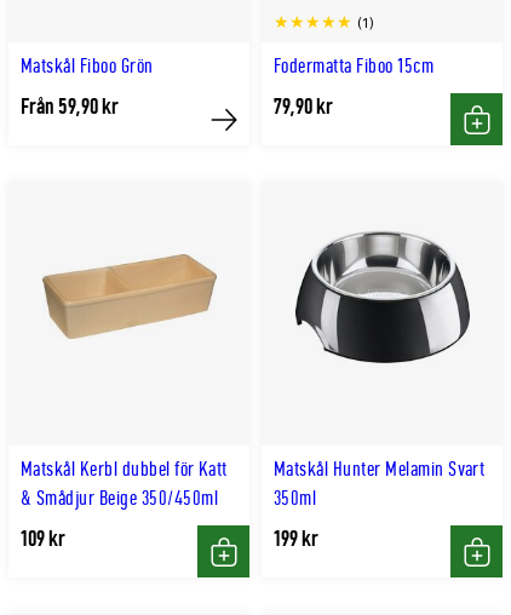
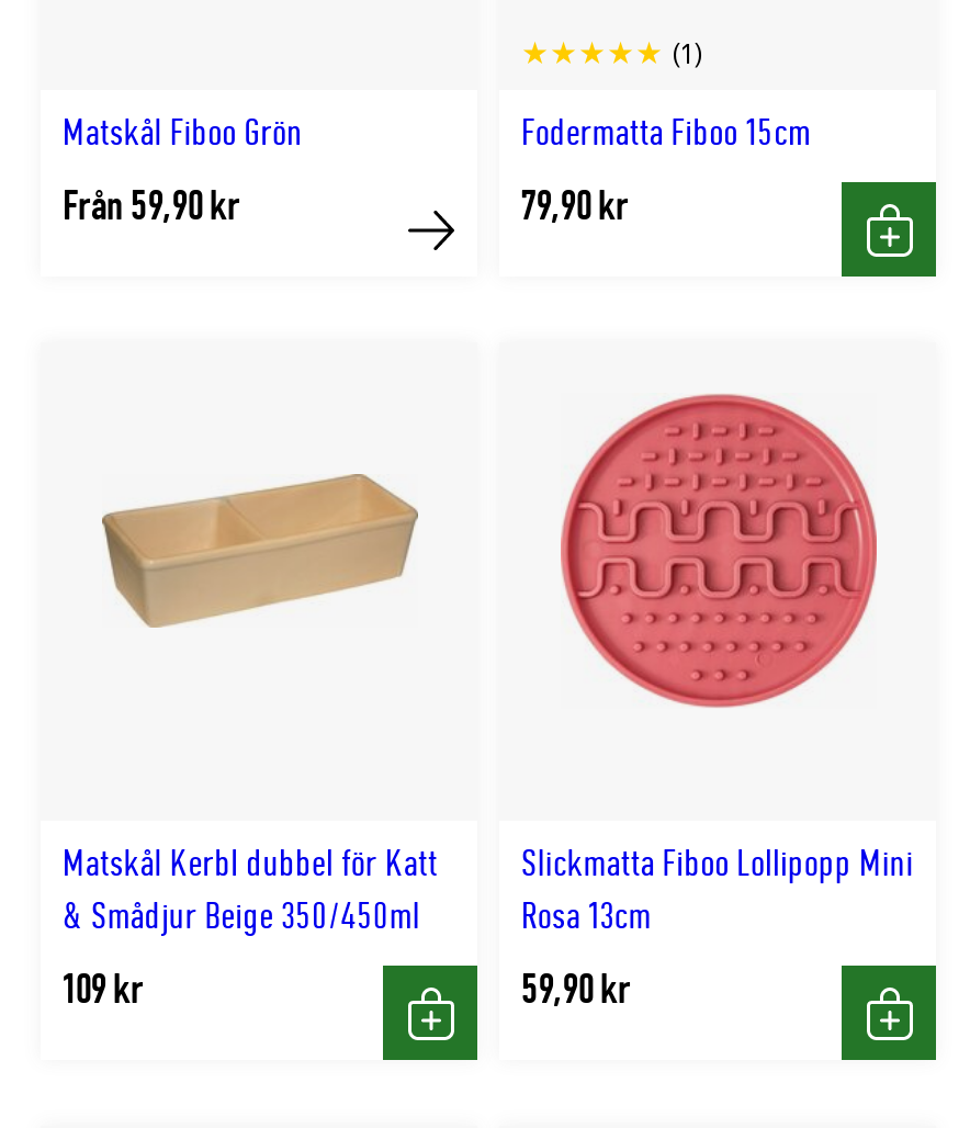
- [image]
+ [image]

- Matskål Hunter Melamin Svart
- 350ml
+ Slickmatta Fiboo Lollipopp Mini
+ Rosa 13cm

- 199 kr
+ 59,90 kr
